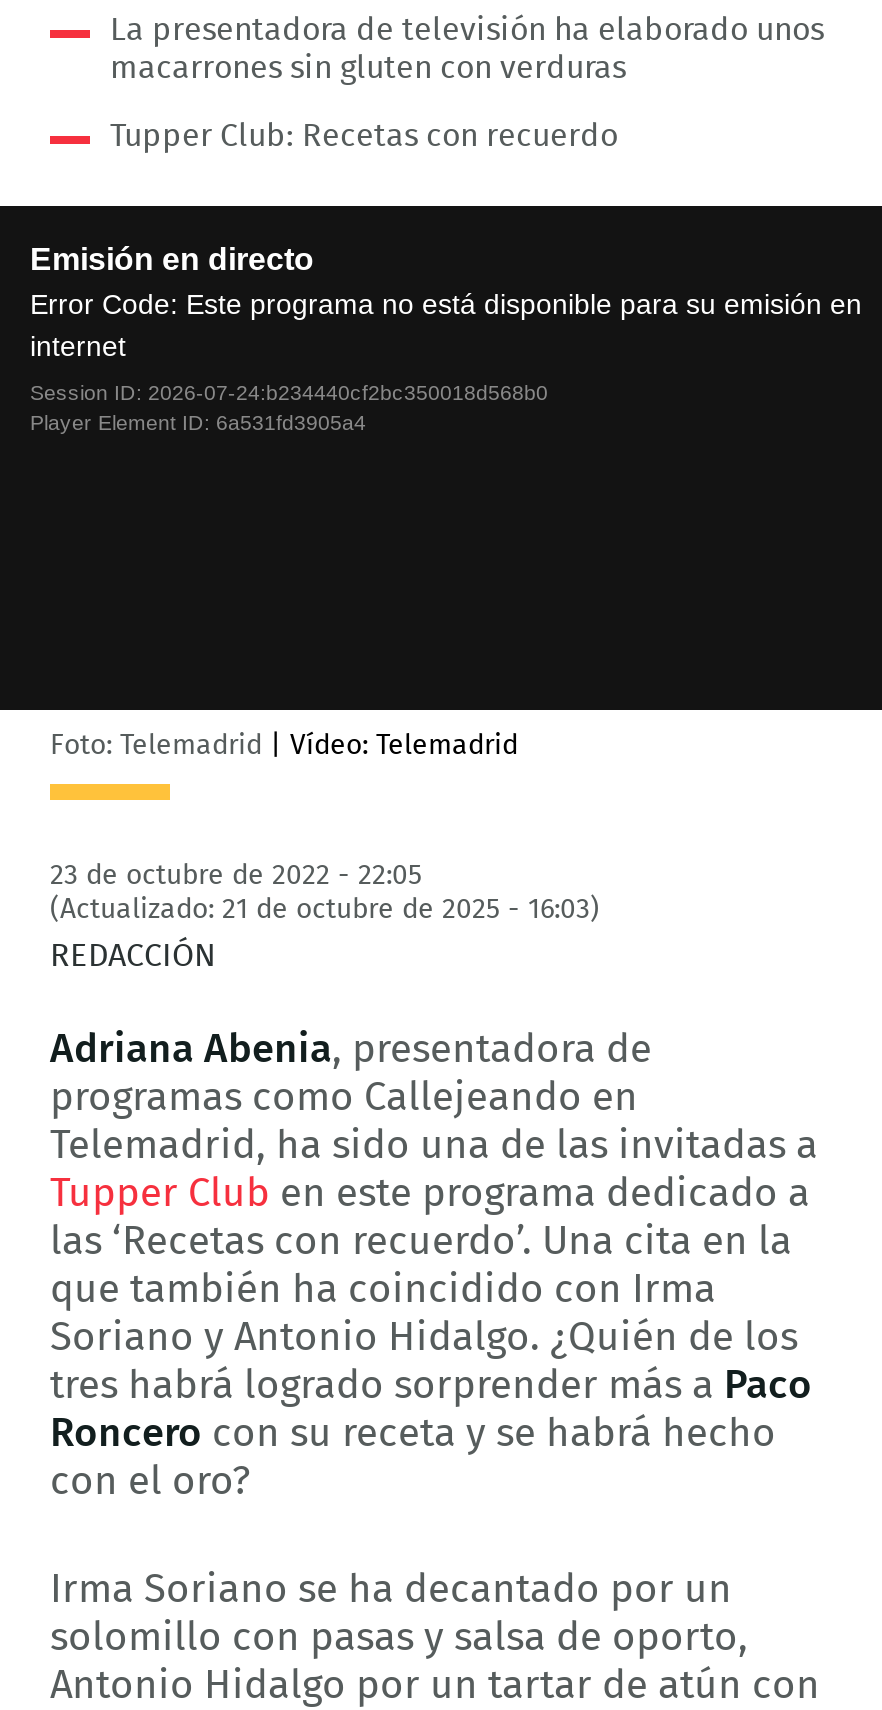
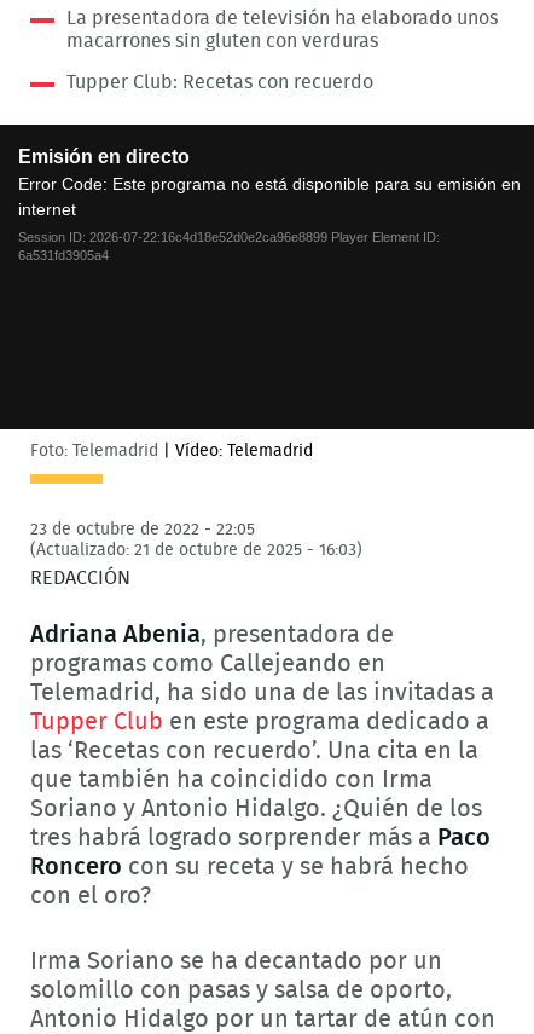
- Session ID: 2026-07-24:b234440cf2bc350018d568b0
- Player Element ID: 6a531fd3905a4
+ Session ID: 2026-07-22:16c4d18e52d0e2ca96e8899 Player Element ID:
+ 6a531fd3905a4
